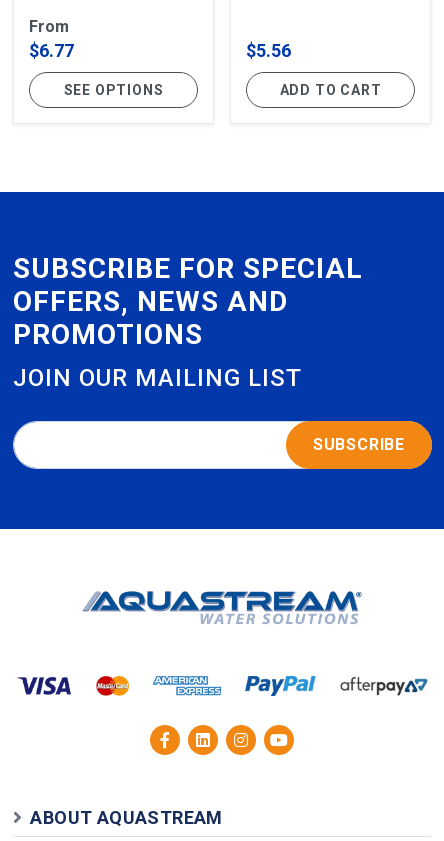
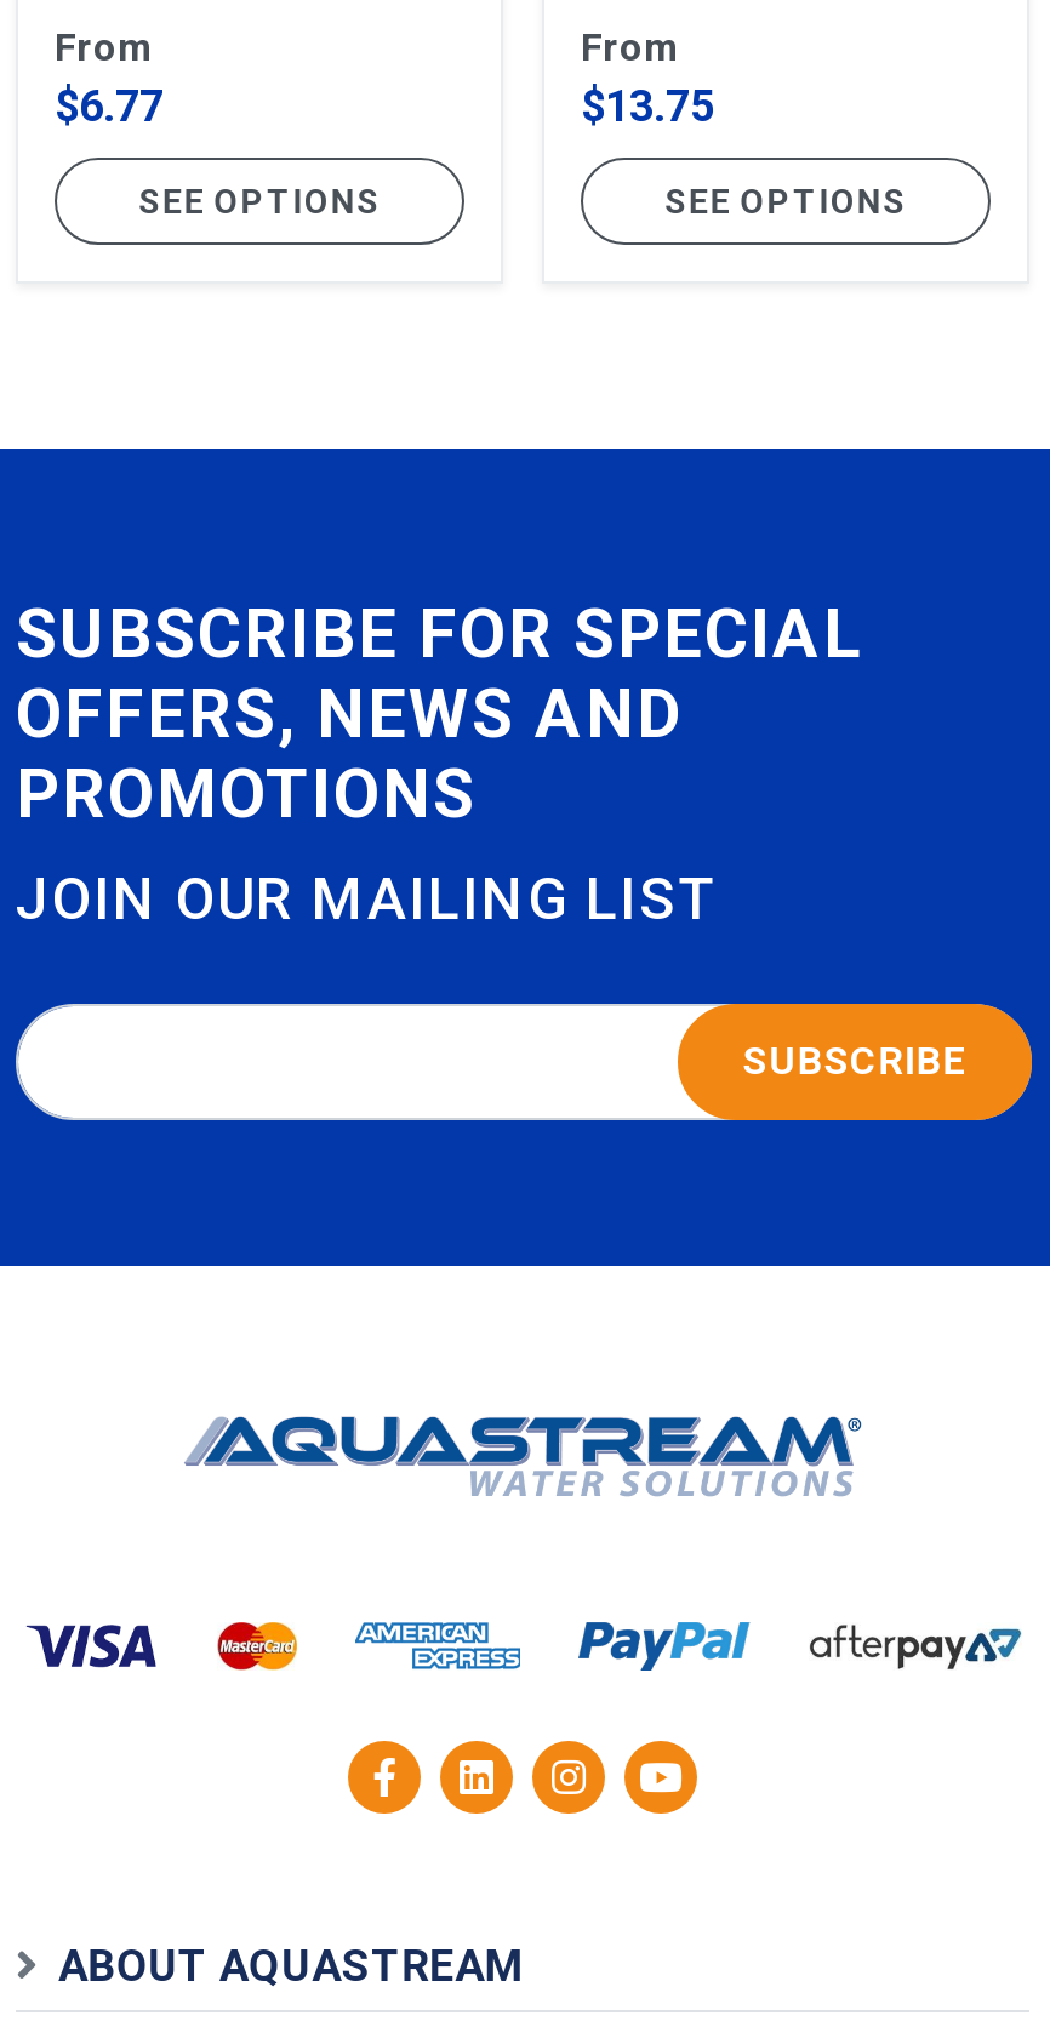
- $5.56
+ From
+ $13.75

- ADD TO CART
+ SEE OPTIONS
